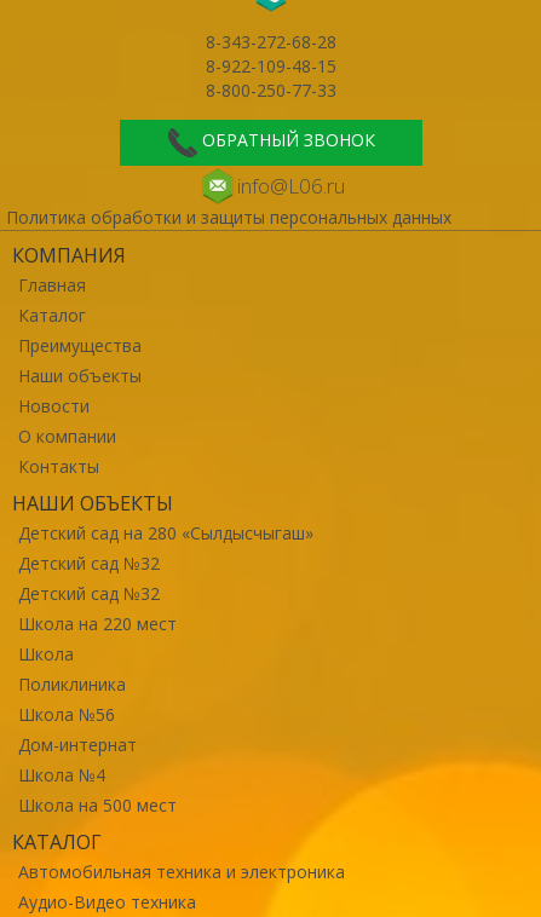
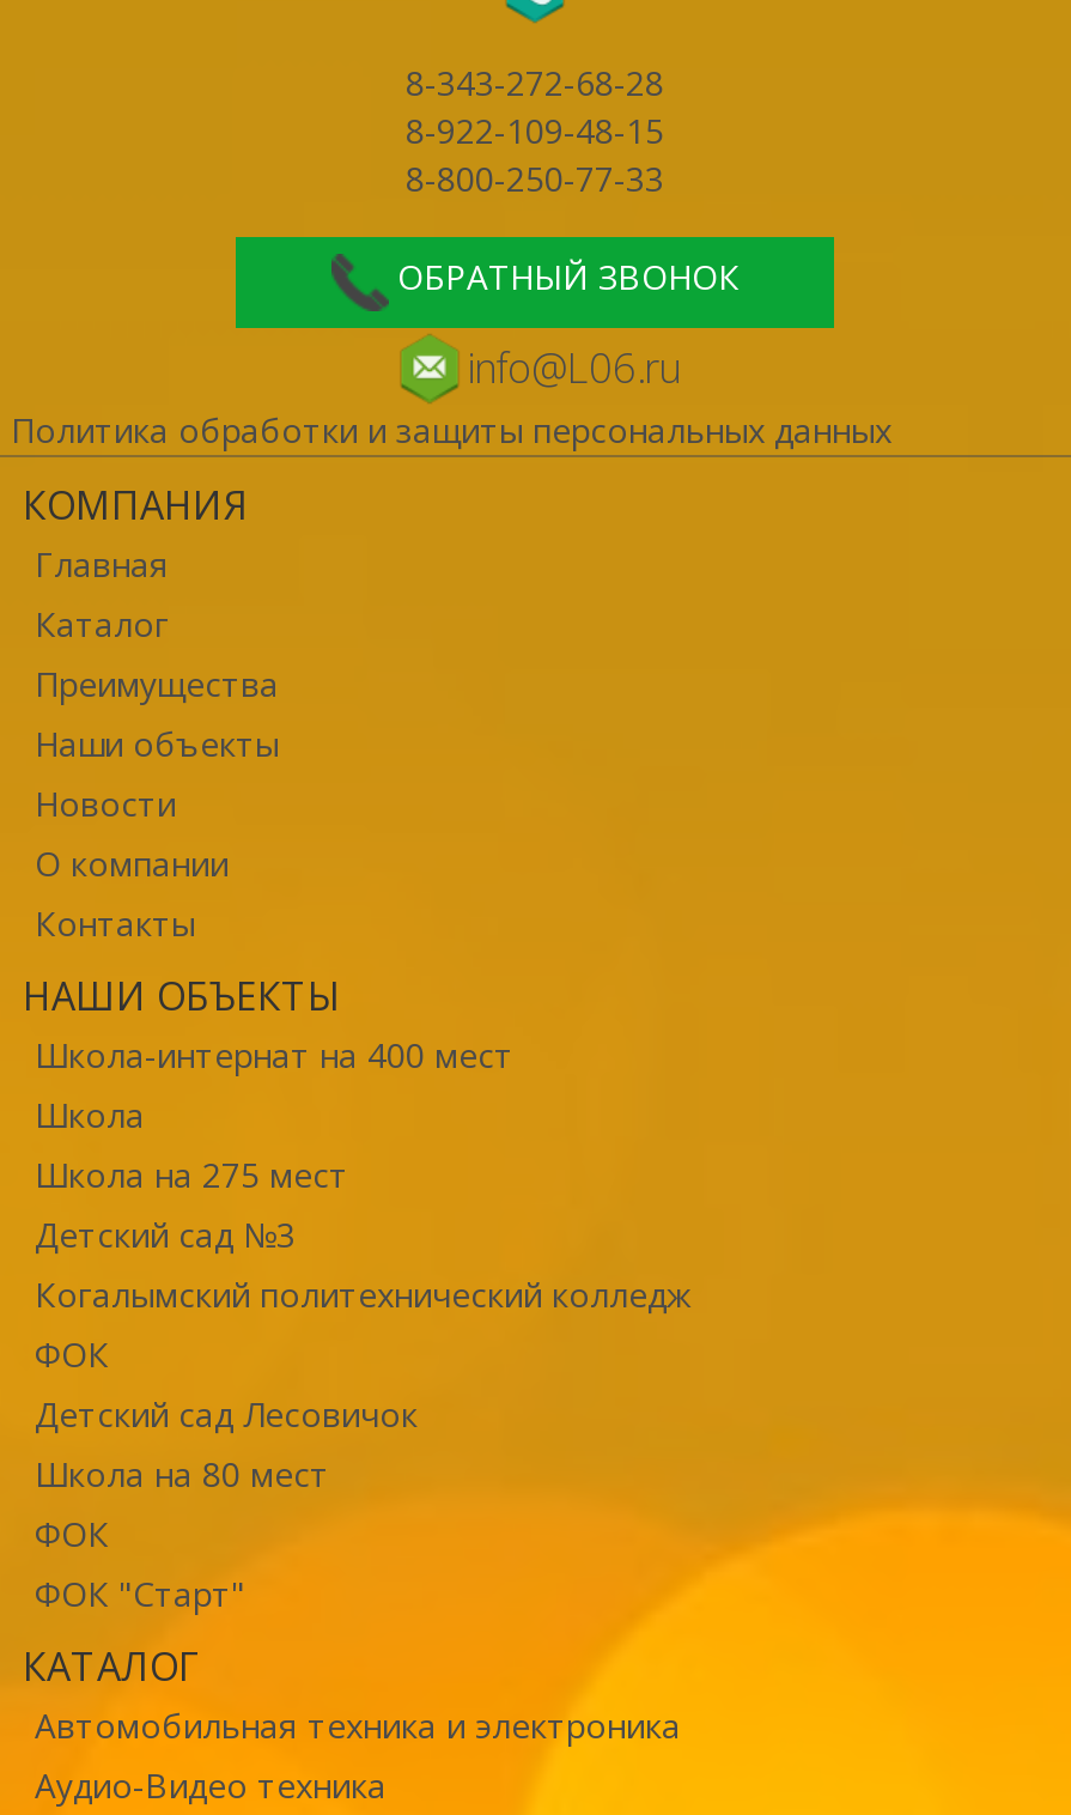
- Детский сад на 280 «Сылдысчыгаш»
- Детский сад №32
- Детский сад №32
- Школа на 220 мест
+ Школа-интернат на 400 мест

moved up: Школа

- Поликлиника
- Школа №56
- Дом-интернат
- Школа №4
- Школа на 500 мест
+ Школа на 275 мест
+ Детский сад №3
+ Когалымский политехнический колледж
+ ФОК
+ Детский сад Лесовичок
+ Школа на 80 мест
+ ФОК
+ ФОК "Старт"
